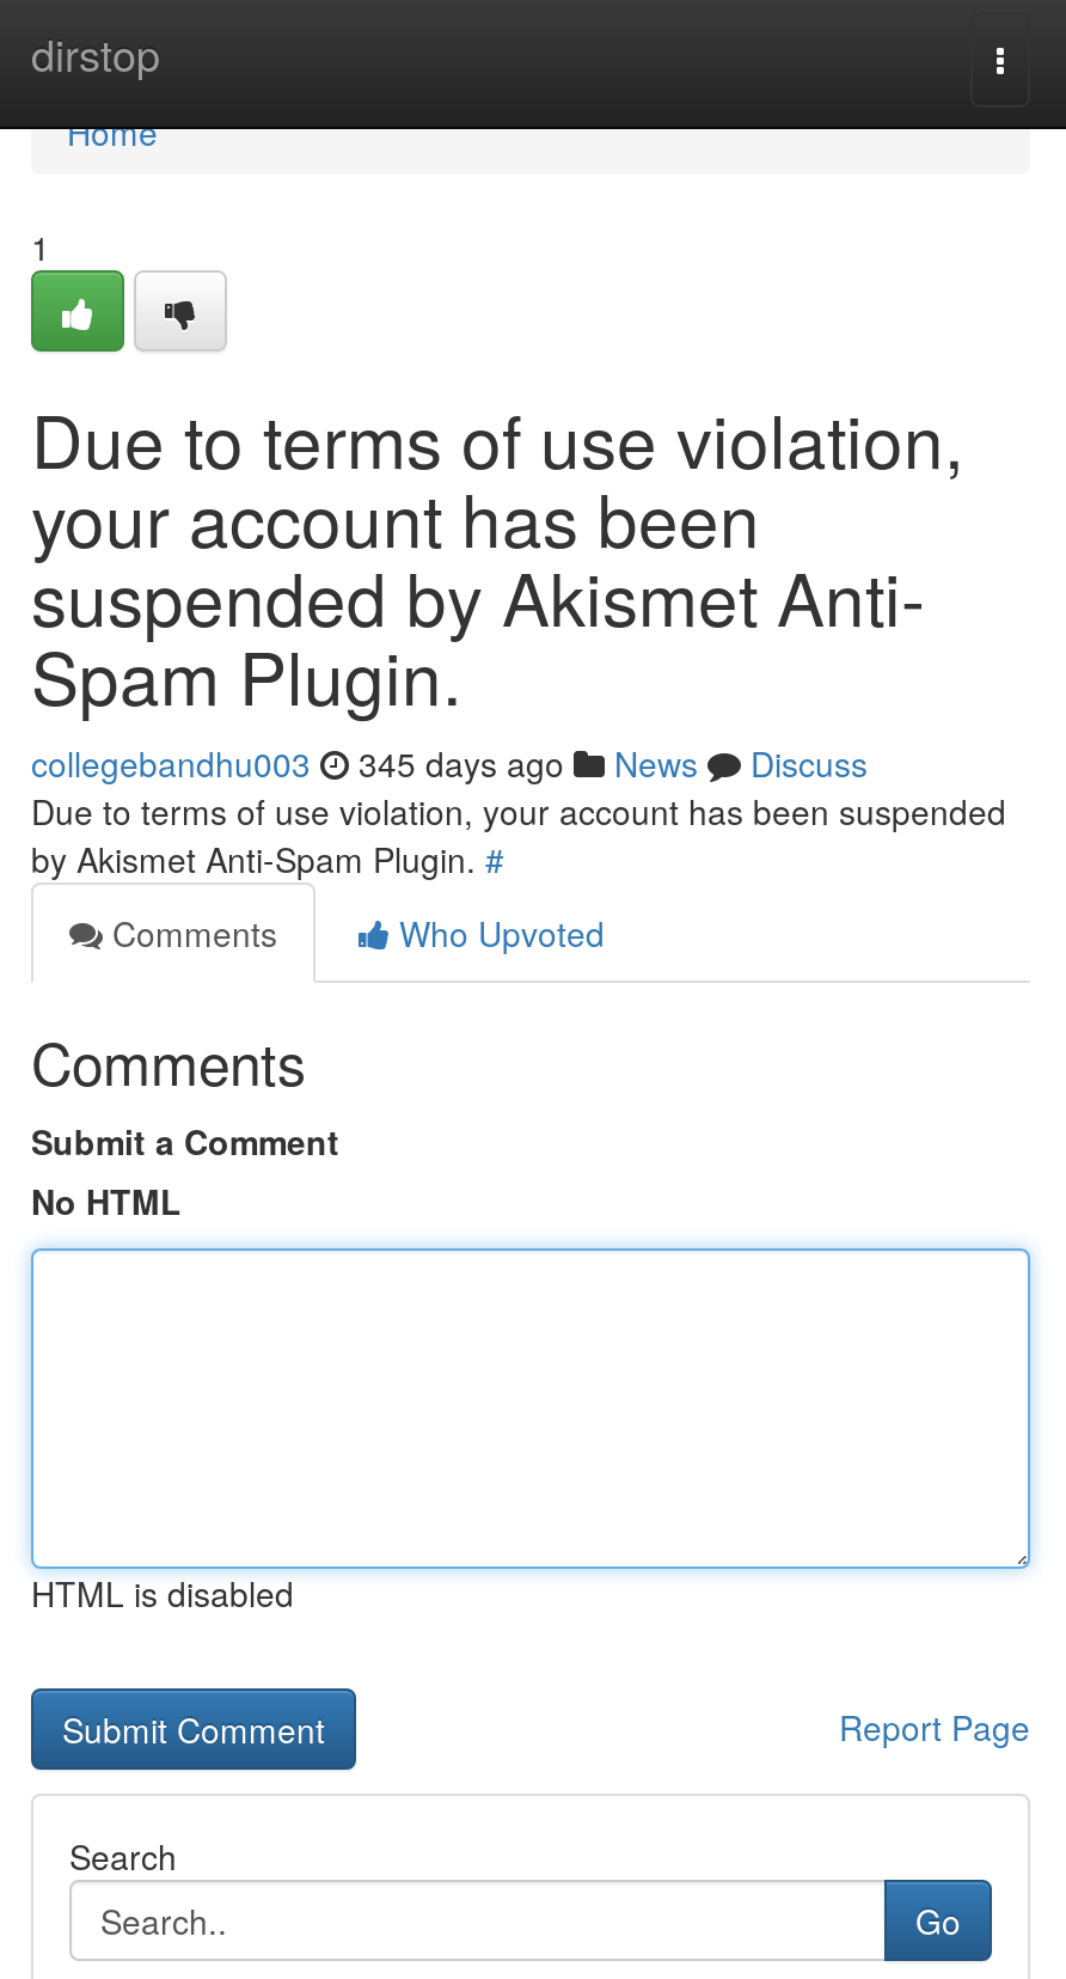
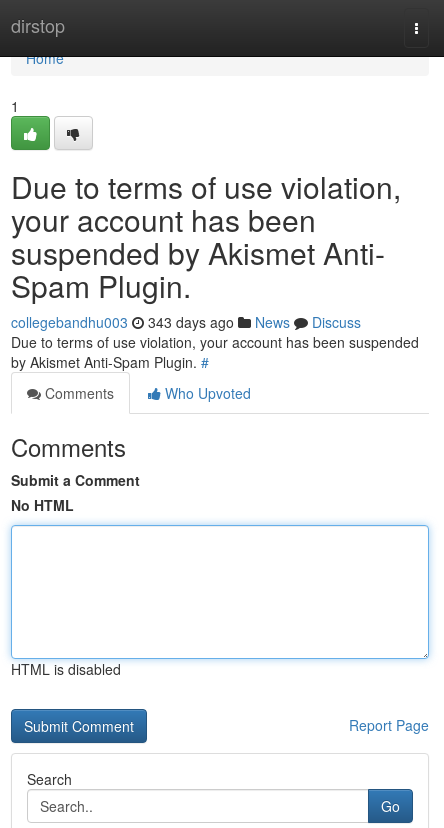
- collegebandhu003 345 days ago News Discuss
+ collegebandhu003 343 days ago News Discuss
